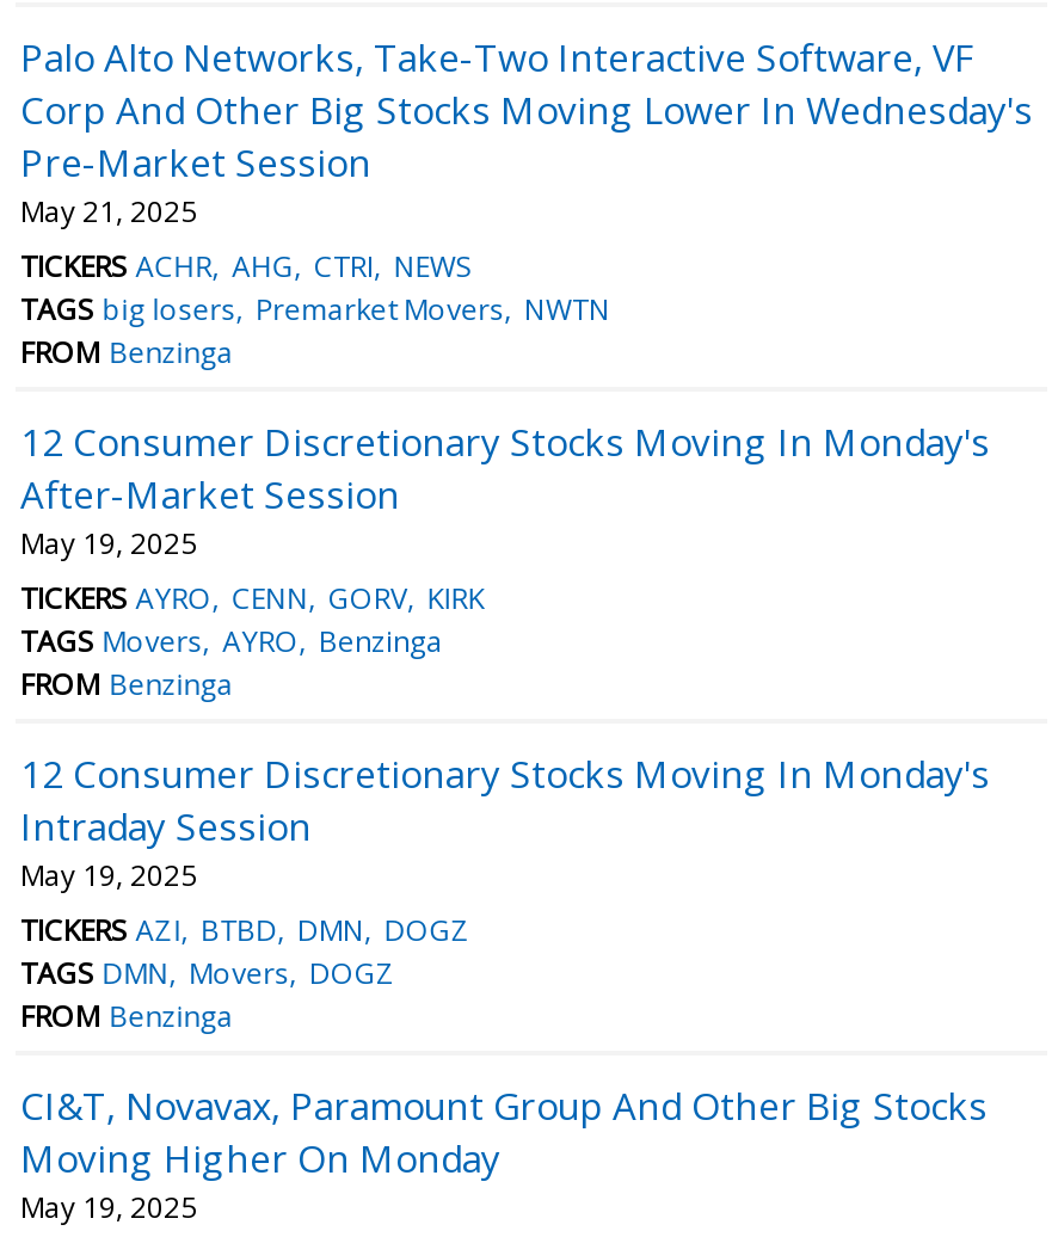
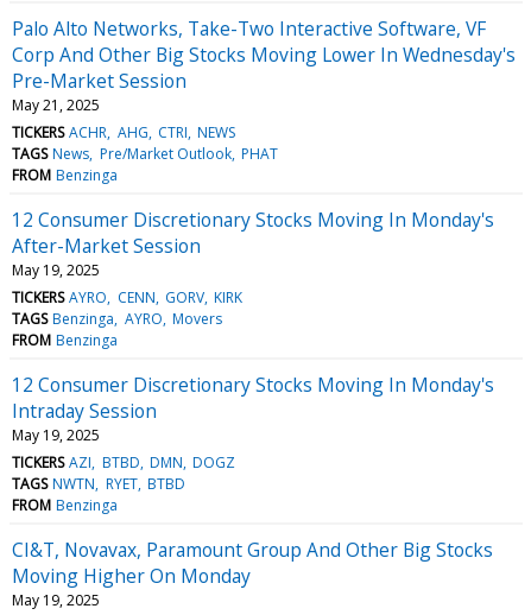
- TAGS big losers Premarket Movers NWTN
+ TAGS News Pre/Market Outlook PHAT

- TAGS Movers AYRO Benzinga
+ TAGS Benzinga AYRO Movers

- TAGS DMN Movers DOGZ
+ TAGS NWTN RYET BTBD
